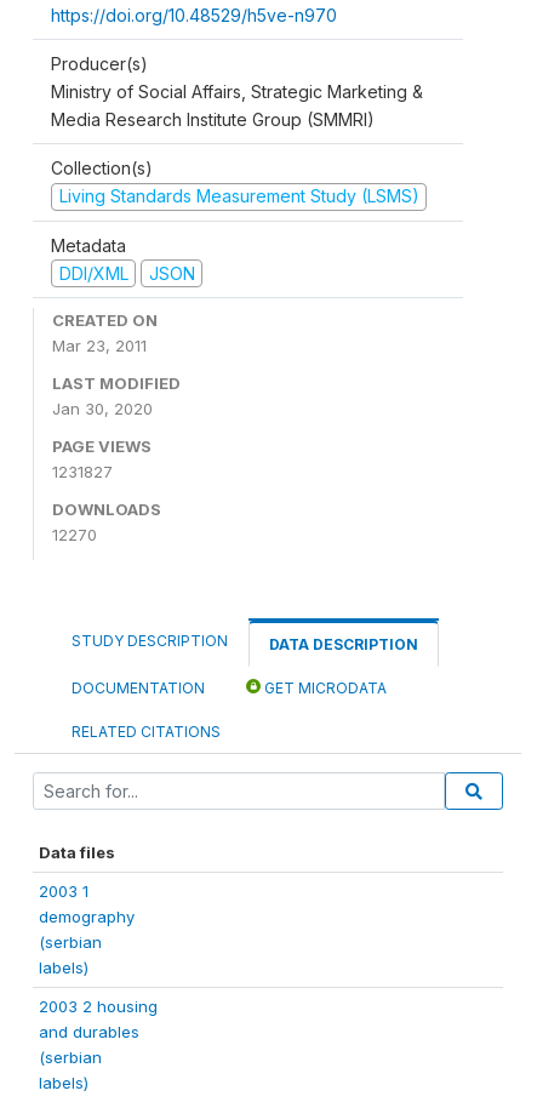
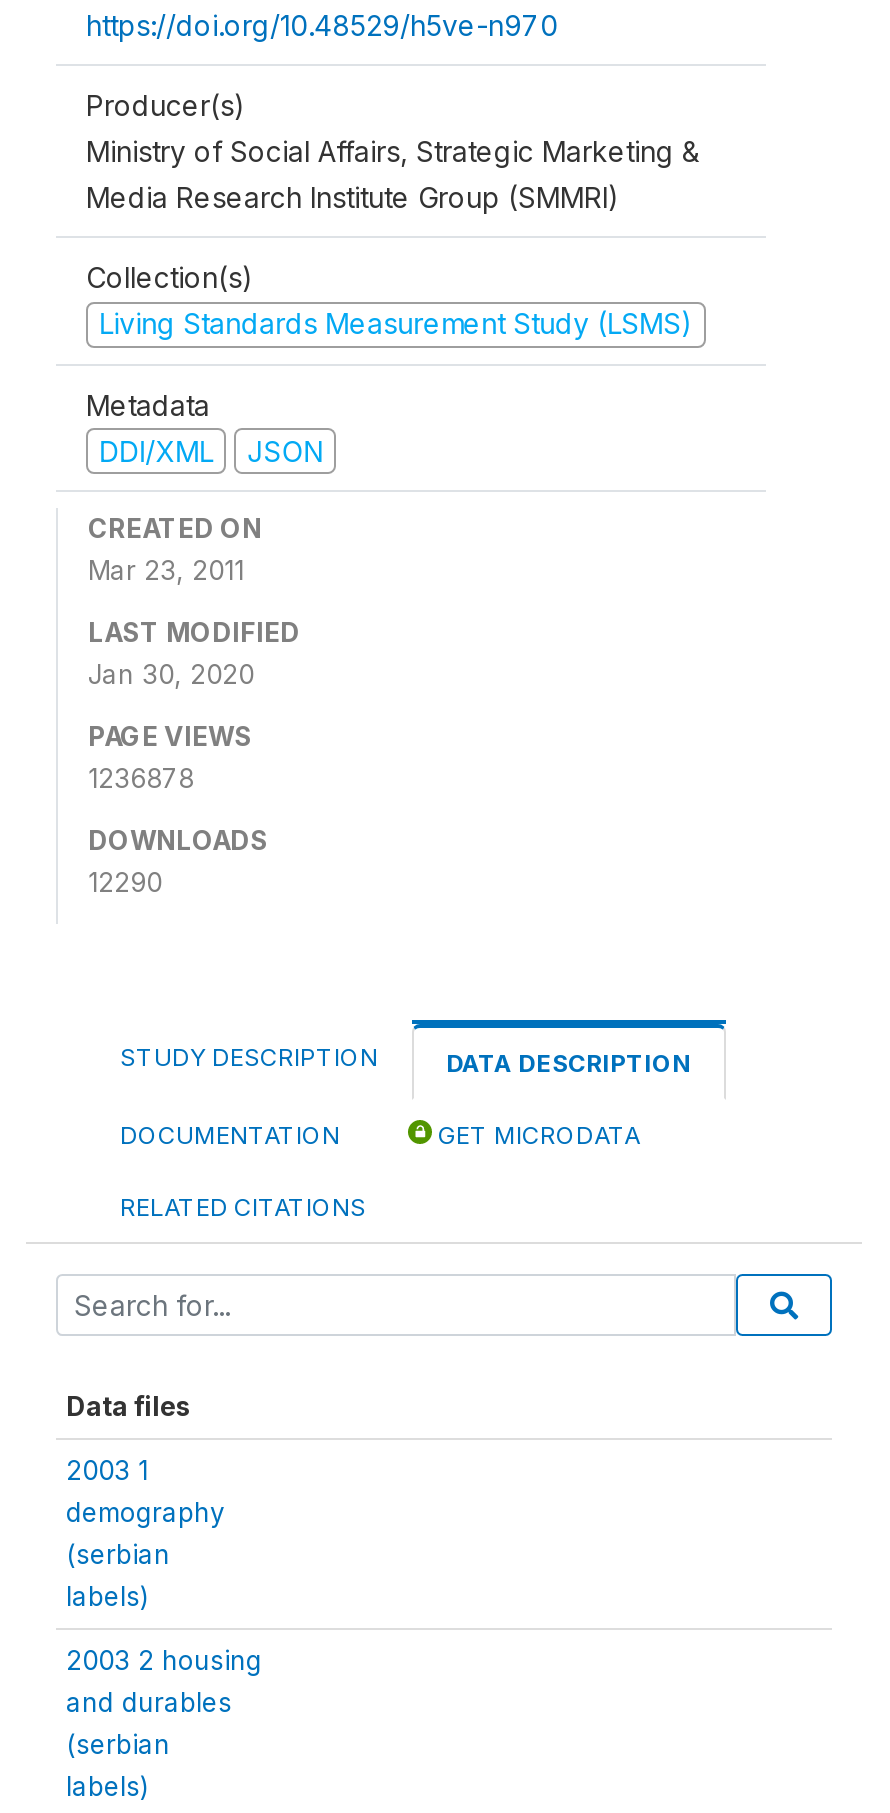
- 1231827
+ 1236878

- 12270
+ 12290
